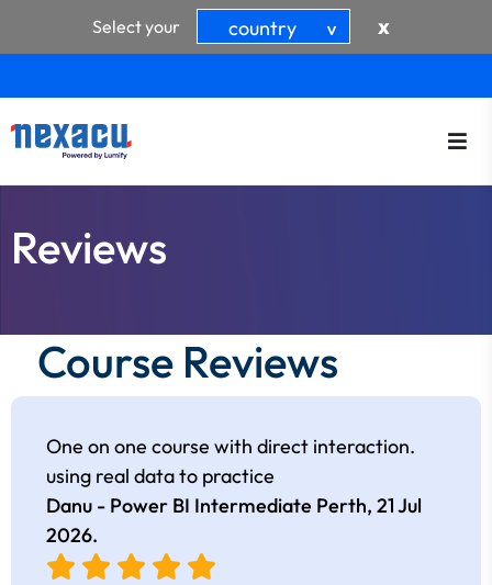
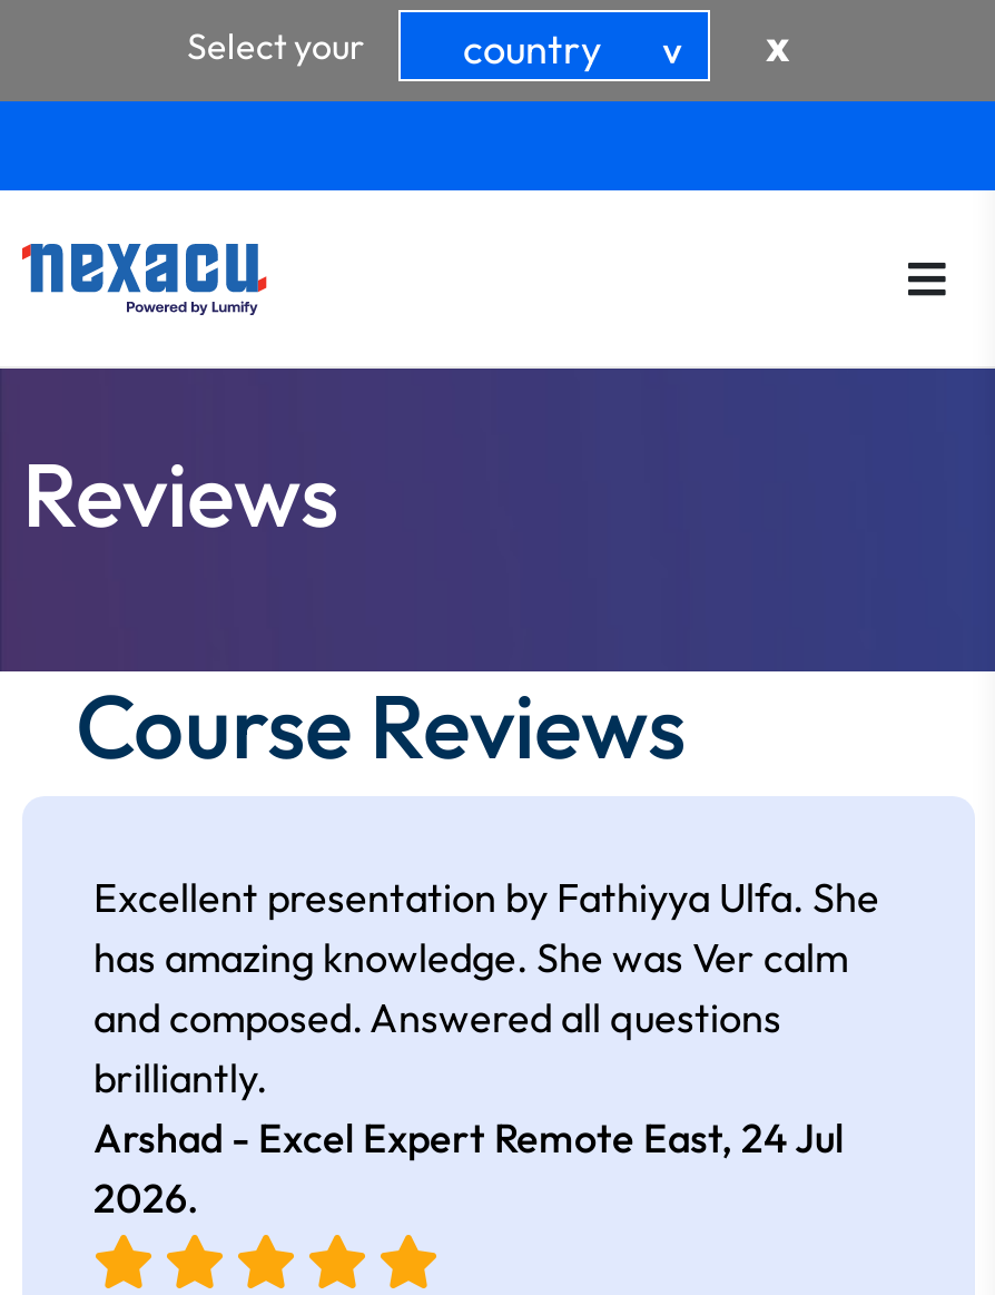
- One on one course with direct interaction.
- using real data to practice
- Danu - Power BI Intermediate Perth, 21 Jul
+ Excellent presentation by Fathiyya Ulfa. She
+ has amazing knowledge. She was Ver calm
+ and composed. Answered all questions
+ brilliantly.
+ Arshad - Excel Expert Remote East, 24 Jul
